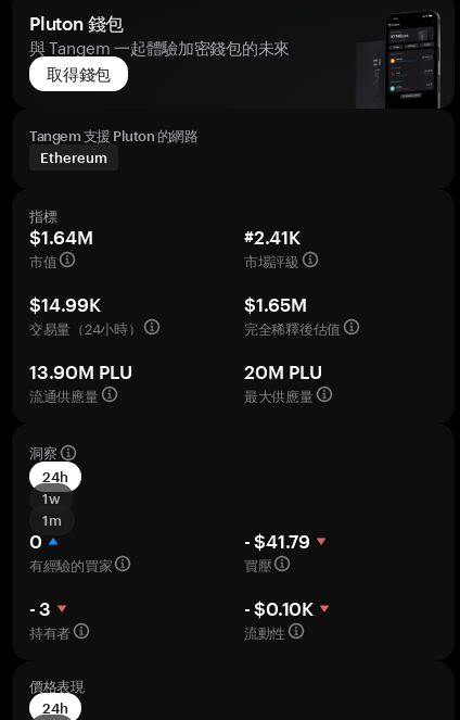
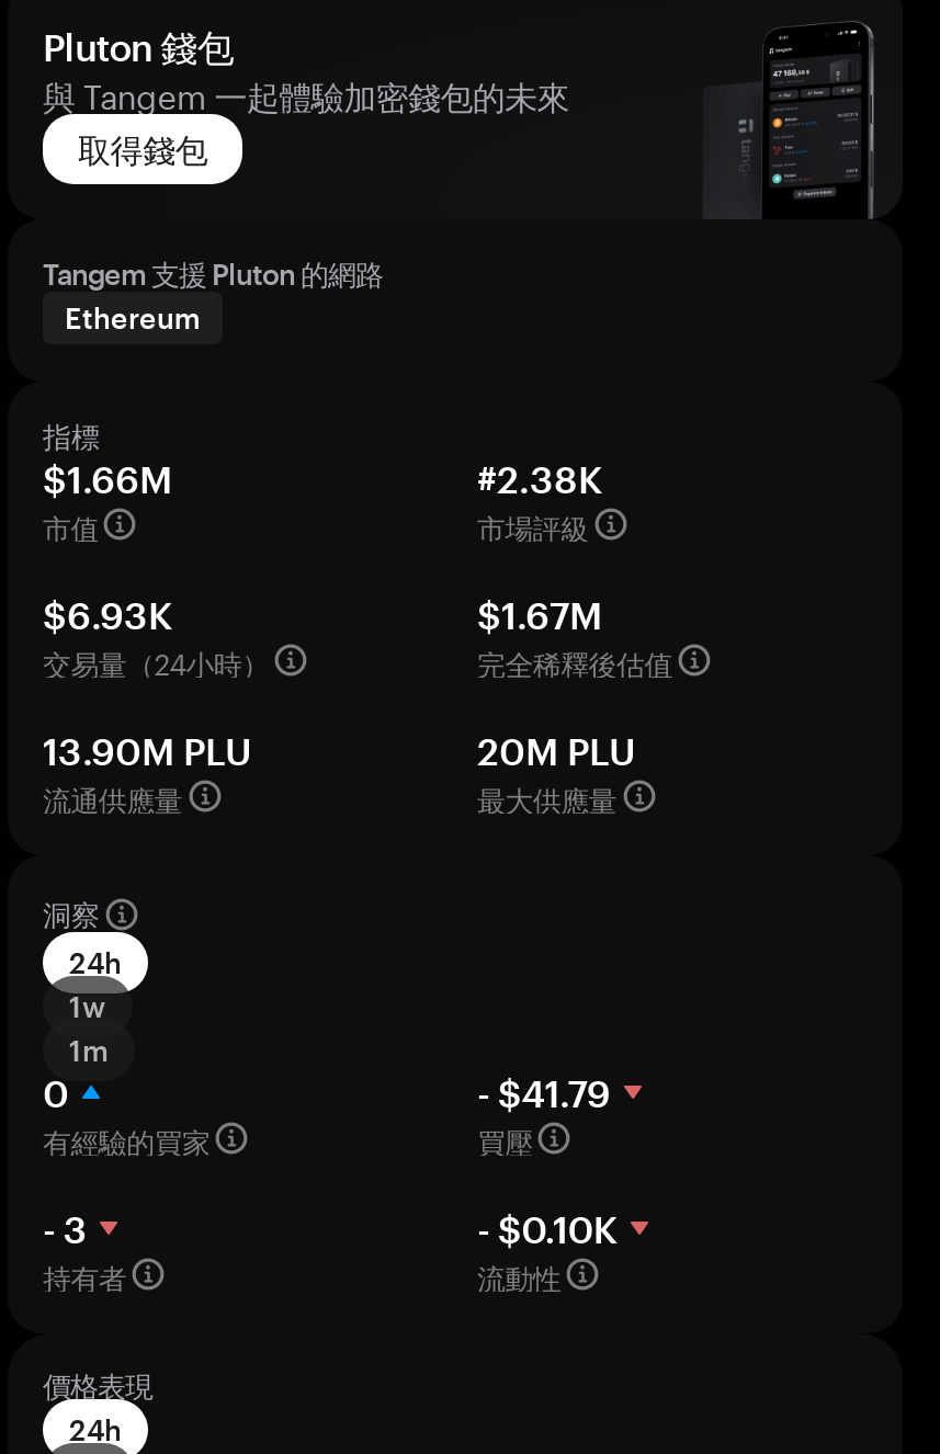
- $1.64M
+ $1.66M

- #2.41K
+ #2.38K

- $14.99K
+ $6.93K

- $1.65M
+ $1.67M
